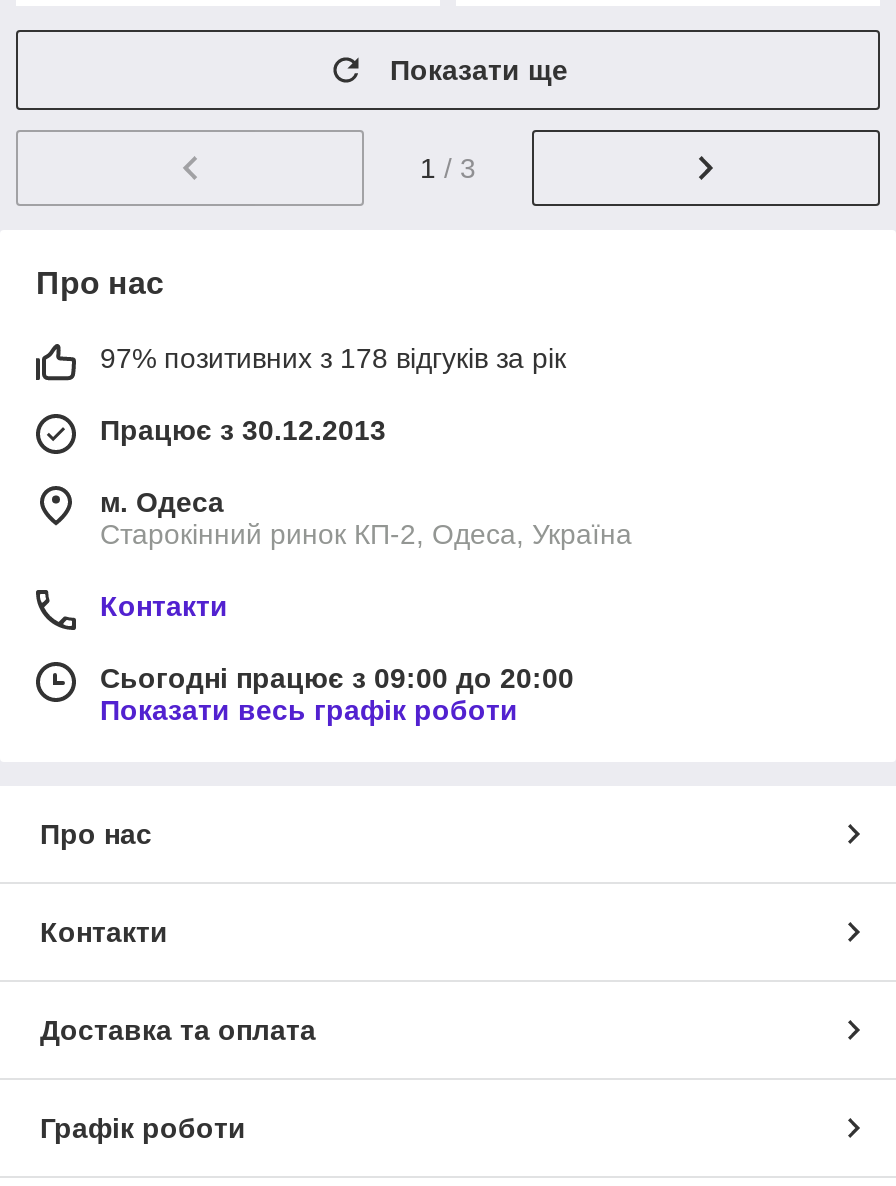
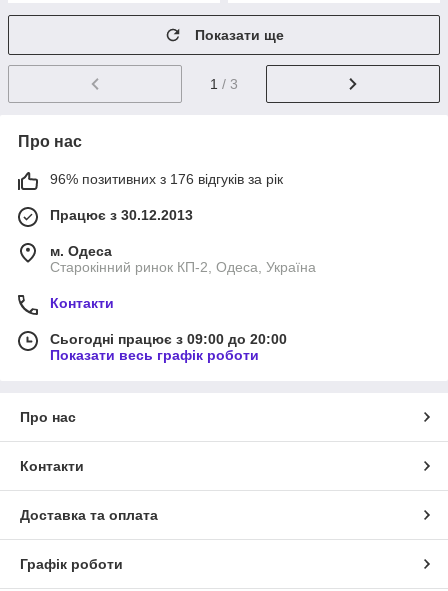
- 97% позитивних з 178 відгуків за рік
+ 96% позитивних з 176 відгуків за рік
